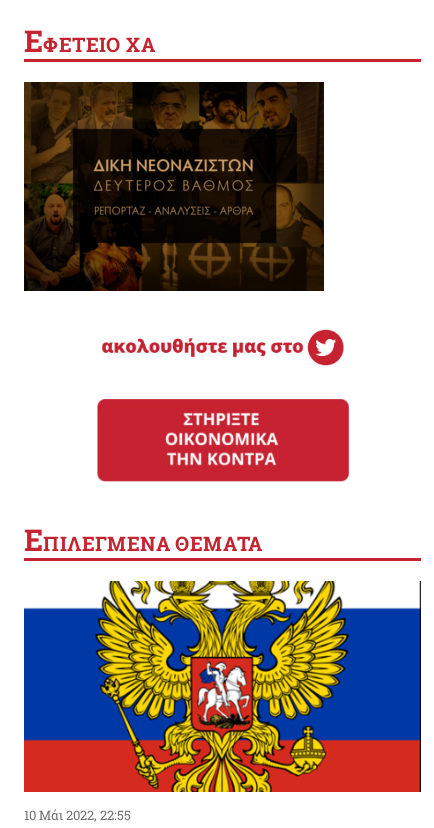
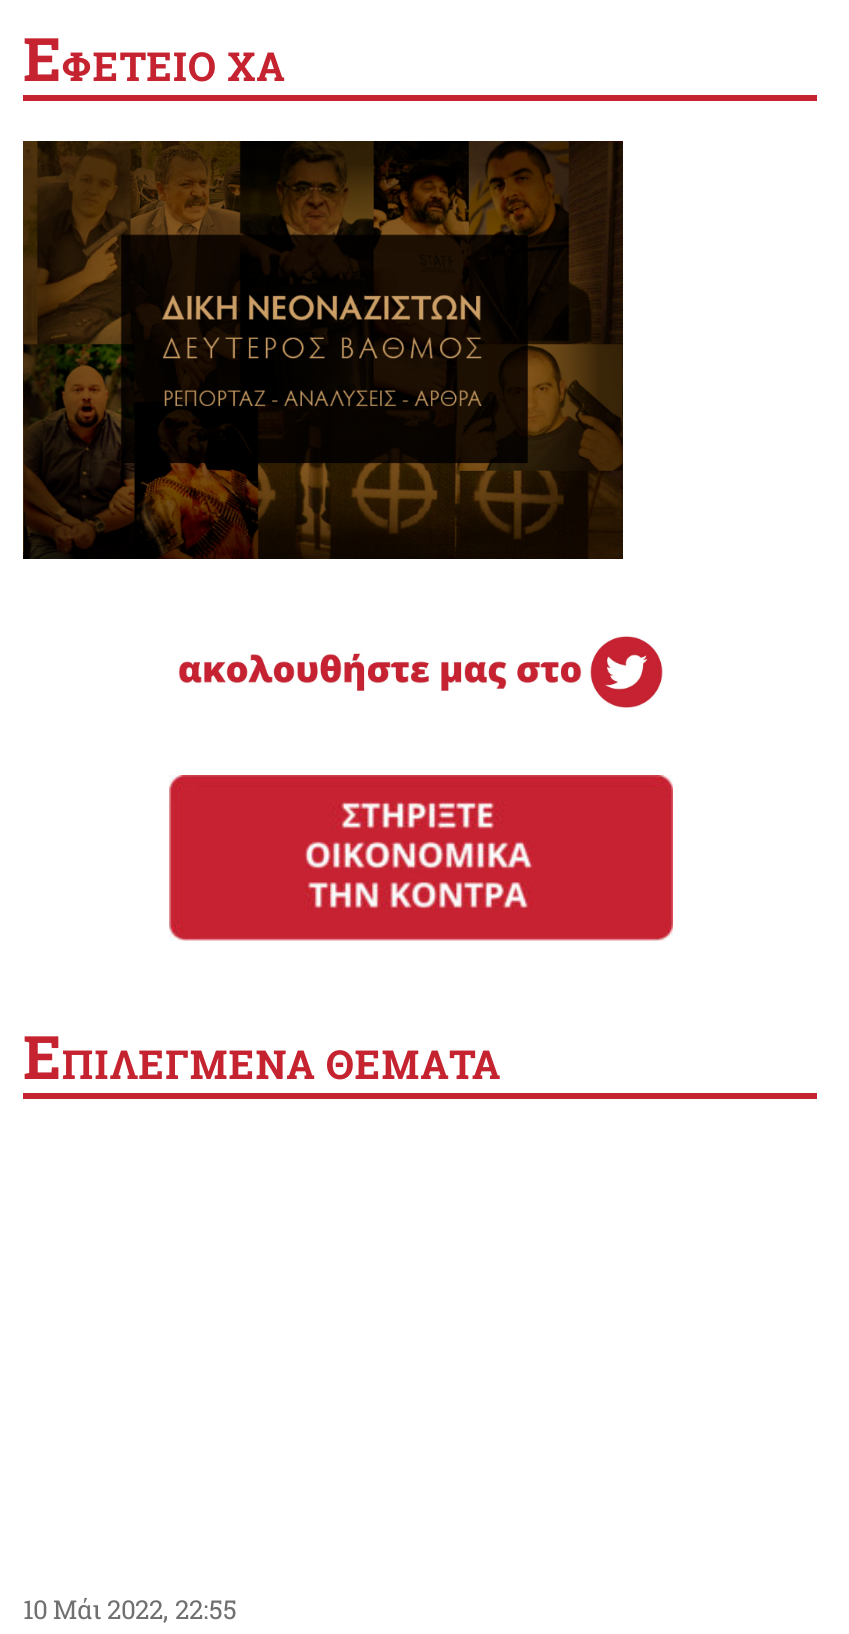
- [image]
